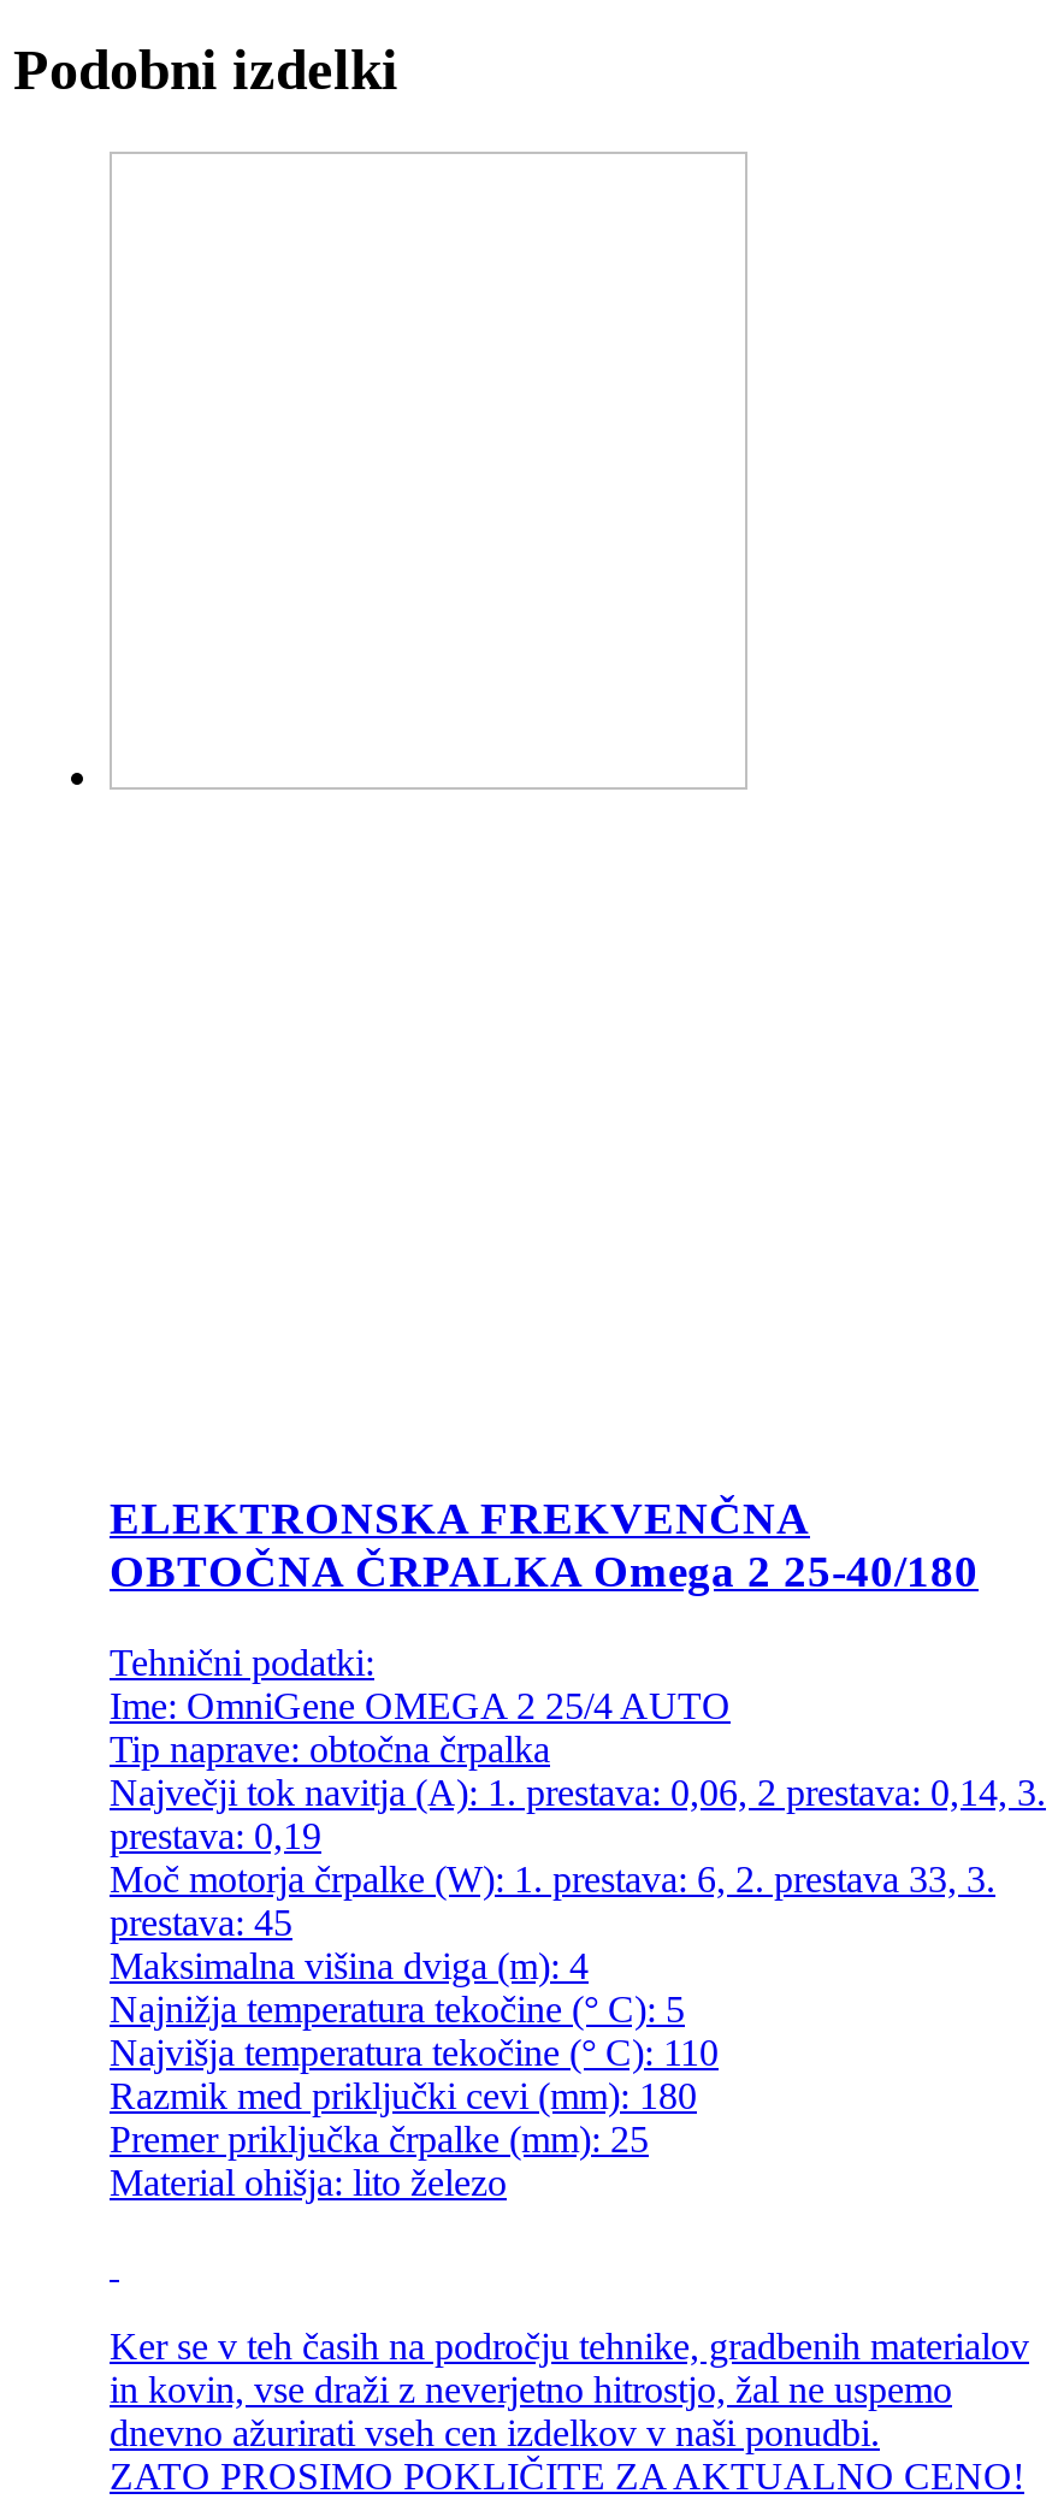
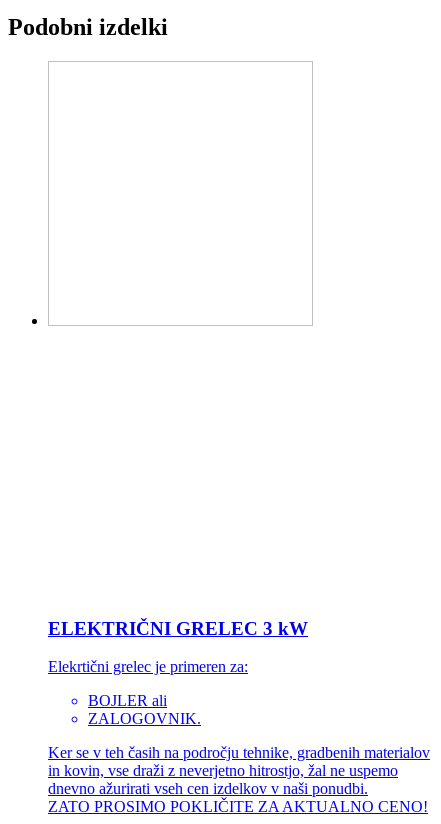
- ELEKTRONSKA FREKVENČNA
- OBTOČNA ČRPALKA Omega 2 25-40/180
- Tehnični podatki:
- Ime: OmniGene OMEGA 2 25/4 AUTO
- Tip naprave: obtočna črpalka
- Največji tok navitja (A): 1. prestava: 0,06, 2 prestava: 0,14, 3.
- prestava: 0,19
- Moč motorja črpalke (W): 1. prestava: 6, 2. prestava 33, 3.
- prestava: 45
- Maksimalna višina dviga (m): 4
- Najnižja temperatura tekočine (° C): 5
- Najvišja temperatura tekočine (° C): 110
- Razmik med priključki cevi (mm): 180
- Premer priključka črpalke (mm): 25
- Material ohišja: lito železo
+ ELEKTRIČNI GRELEC 3 kW
+ Elekrtični grelec je primeren za:
+ BOJLER ali
+ ZALOGOVNIK.
